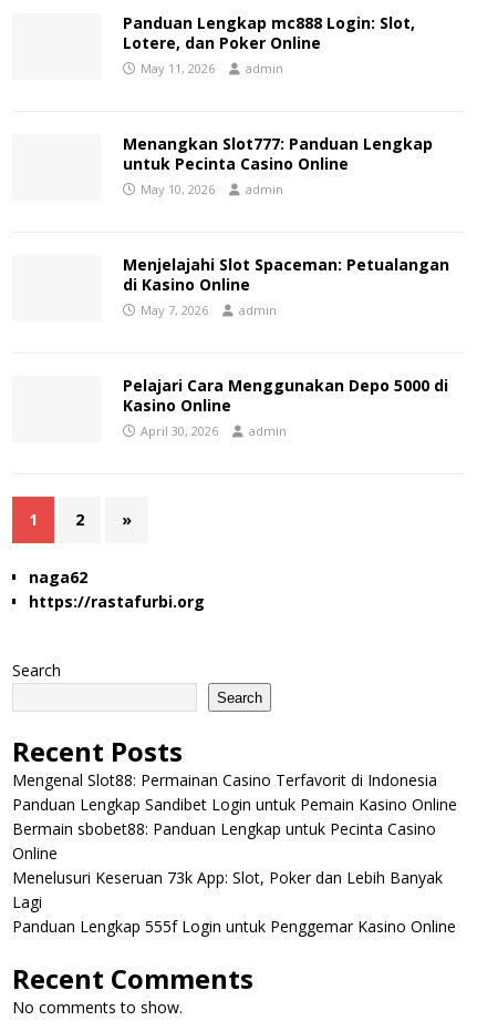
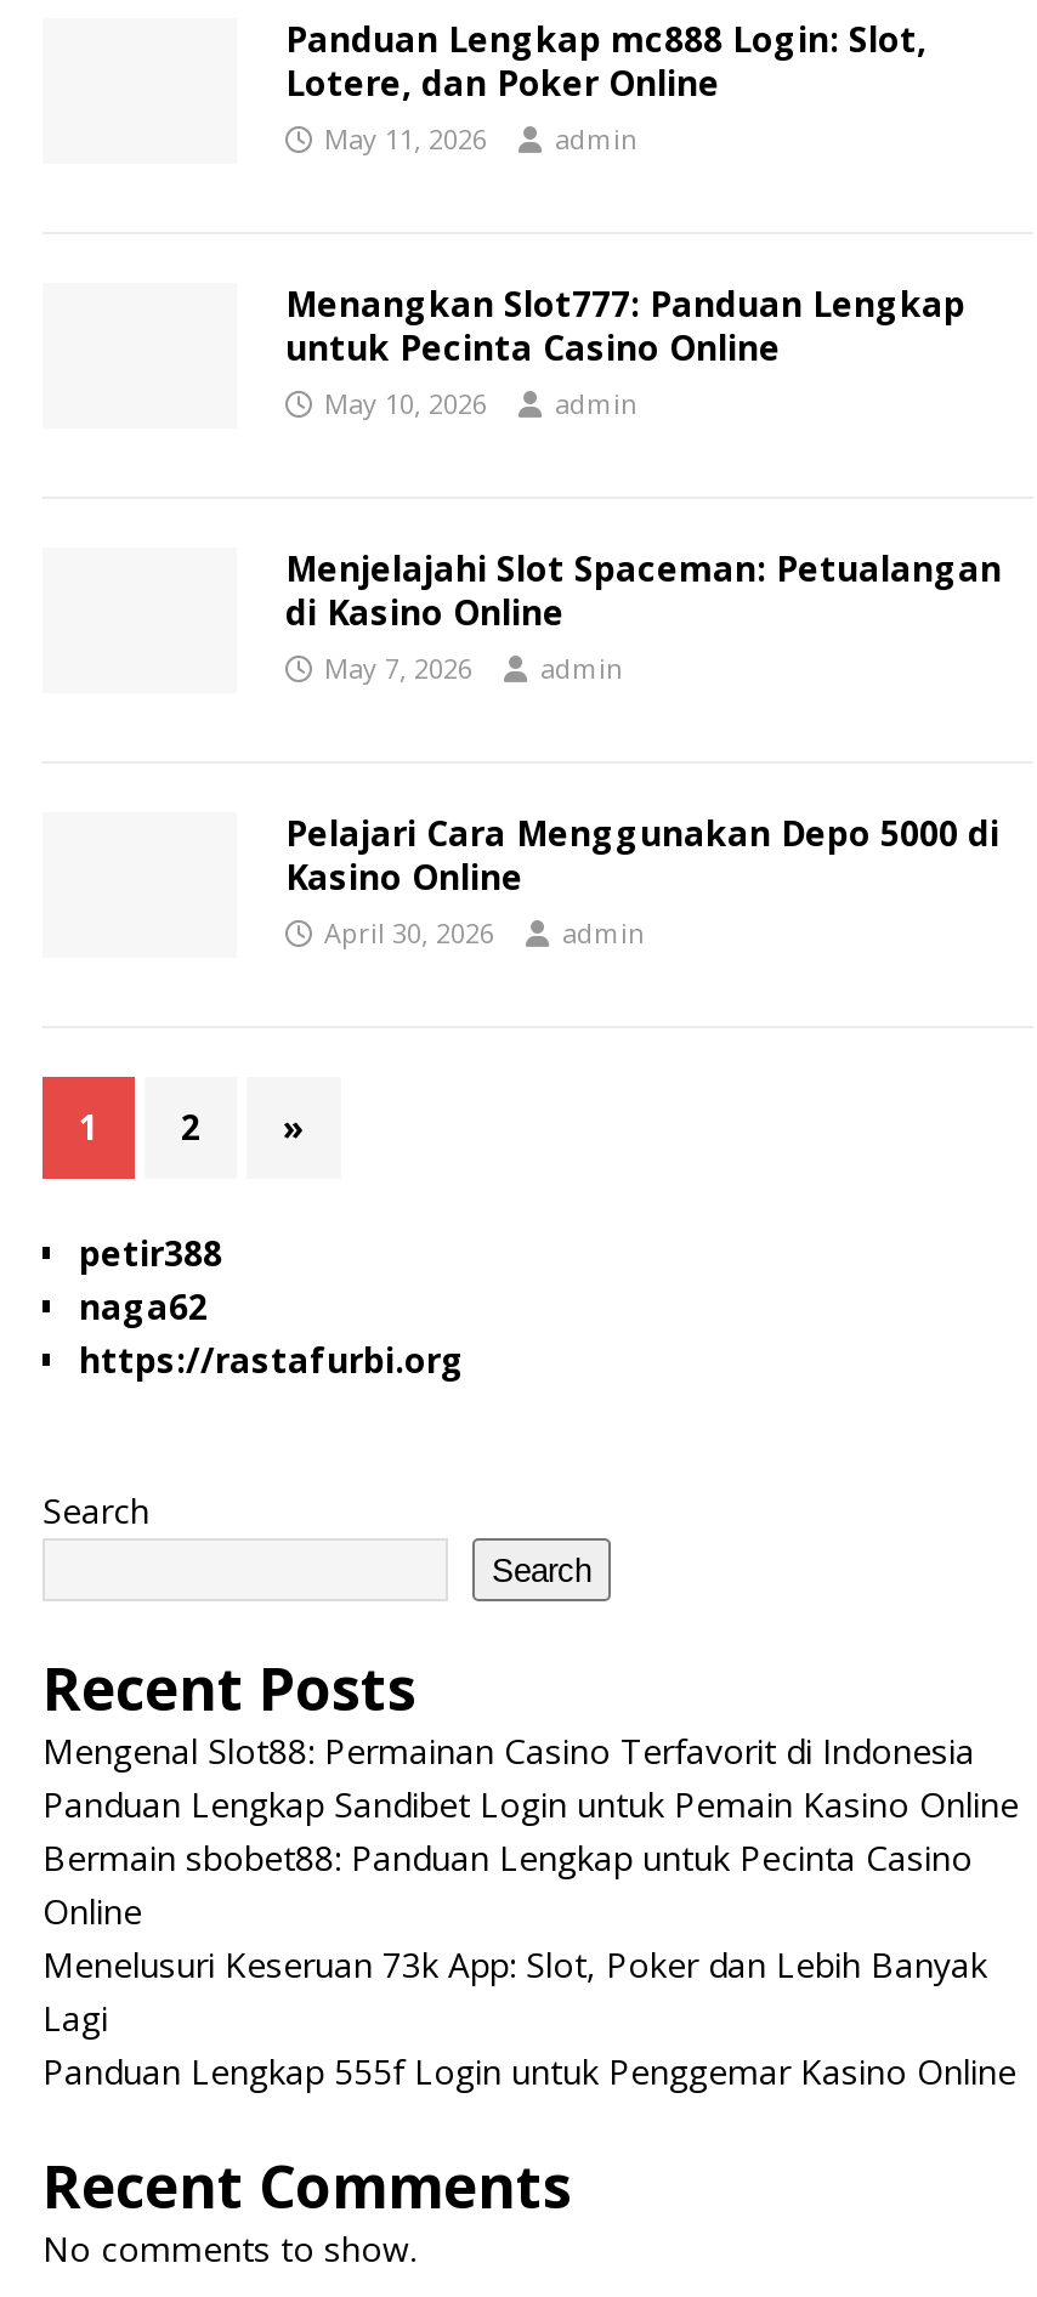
+ petir388
